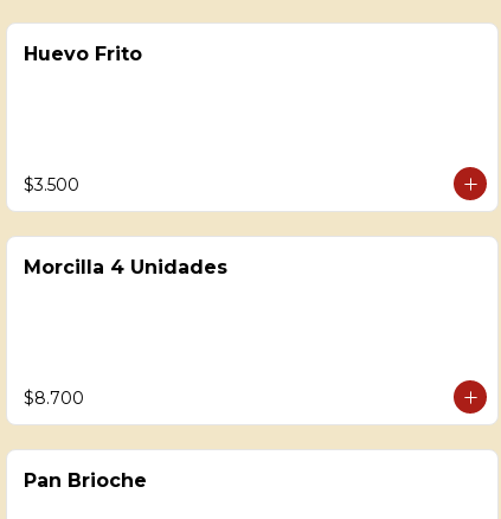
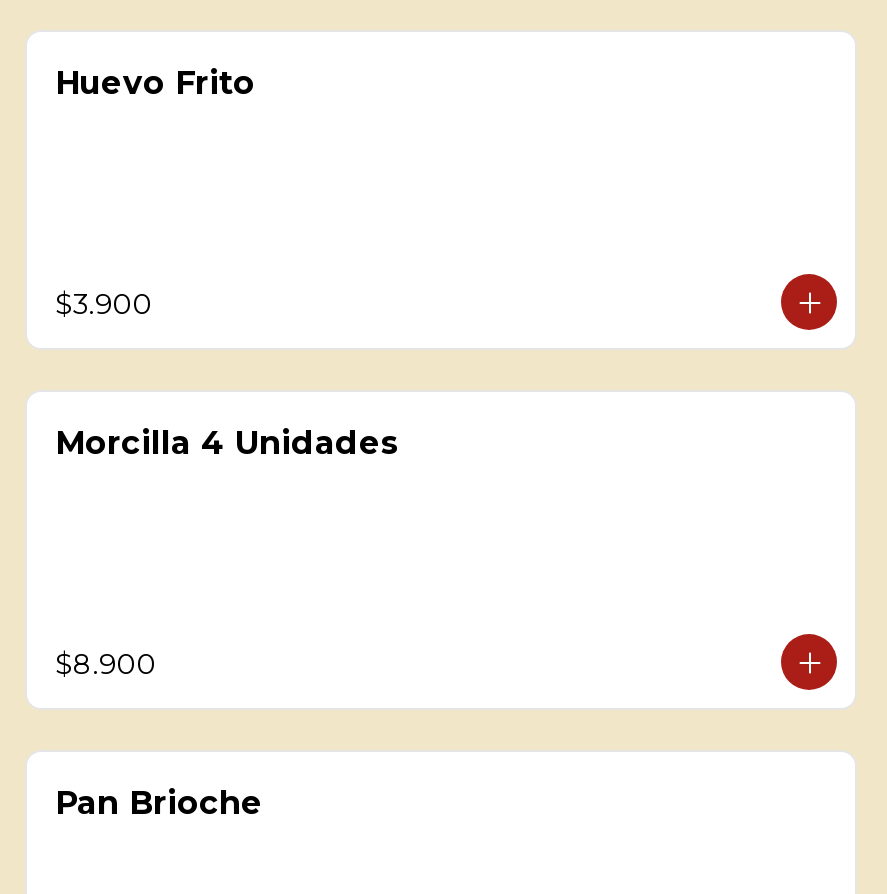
- $3.500
+ $3.900

- $8.700
+ $8.900
